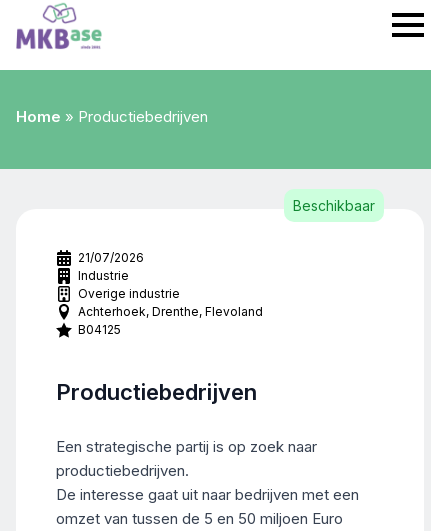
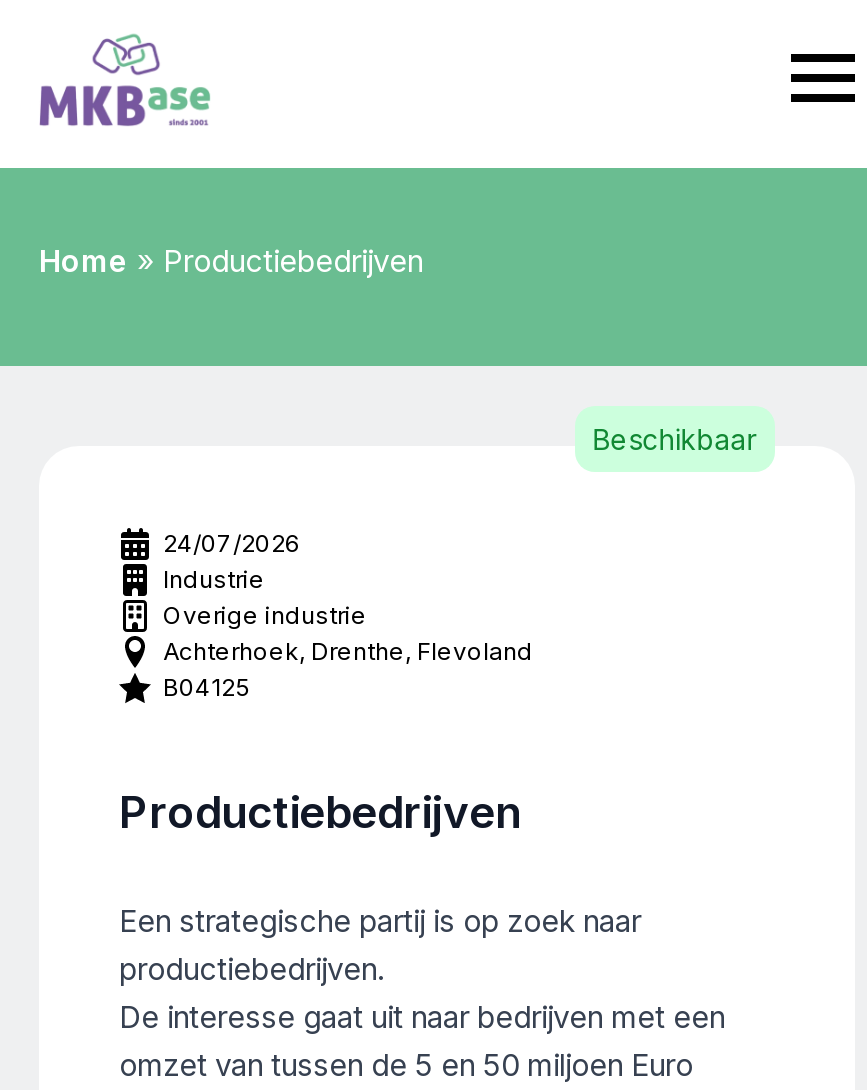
- 21/07/2026
+ 24/07/2026
